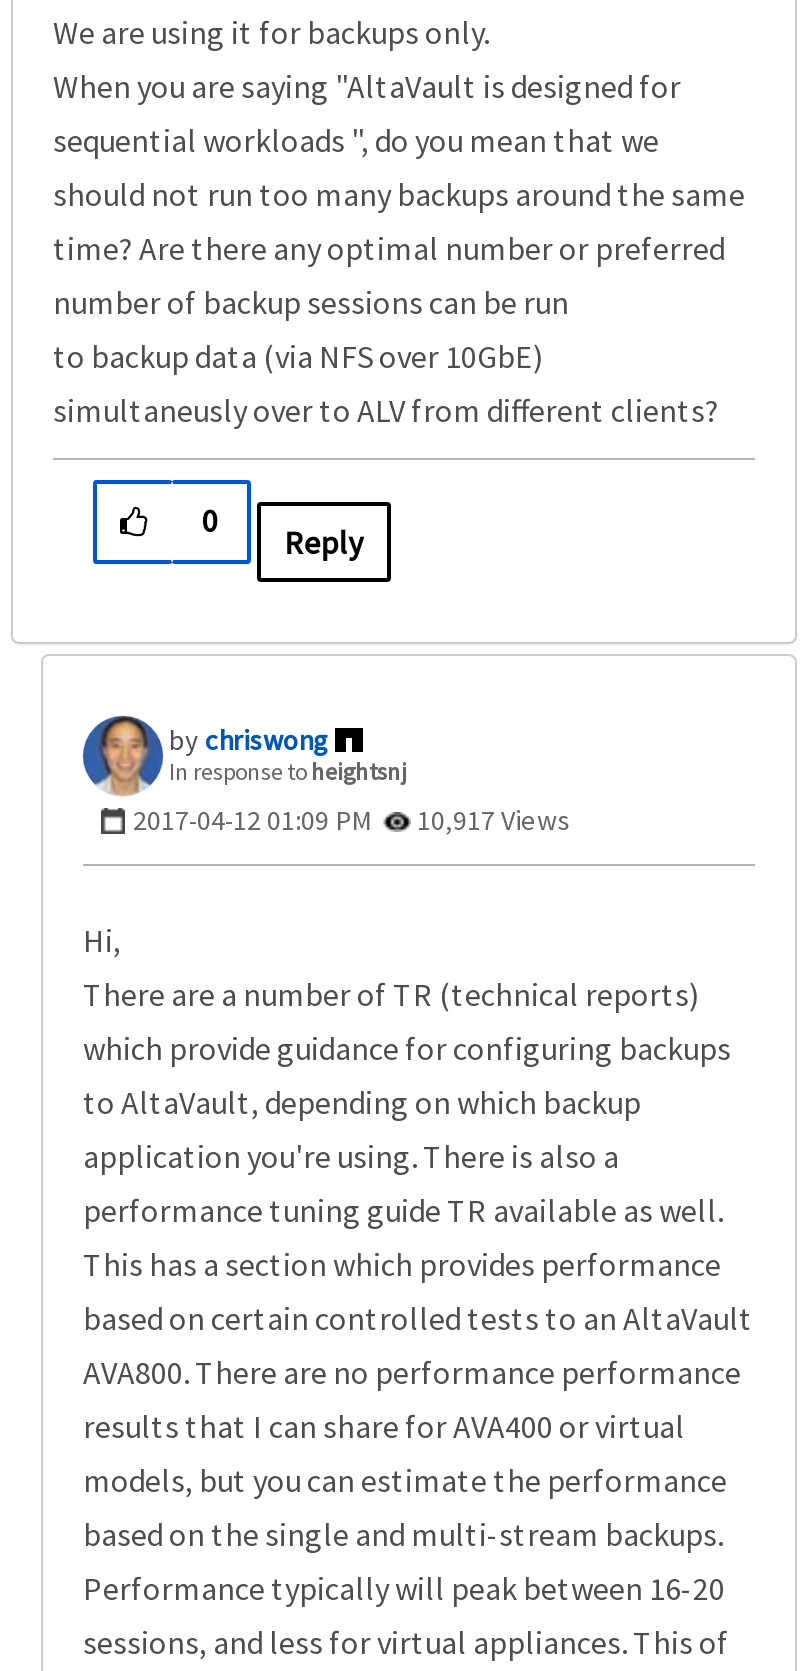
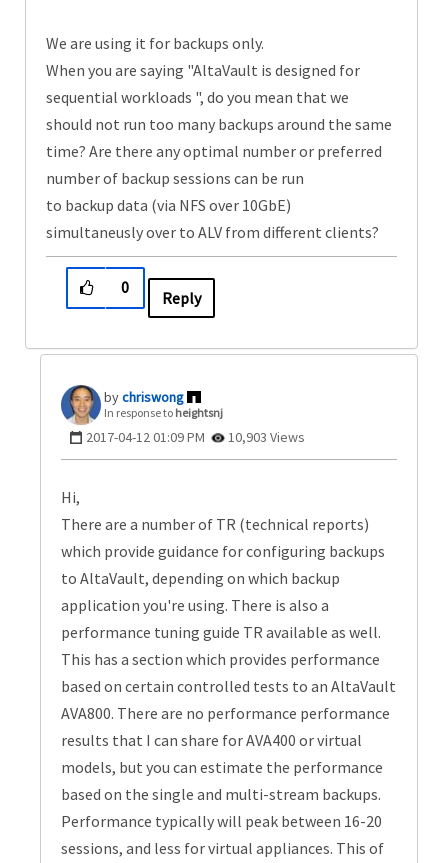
- 2017-04-12 01:09 PM 10,917 Views
+ 2017-04-12 01:09 PM 10,903 Views
